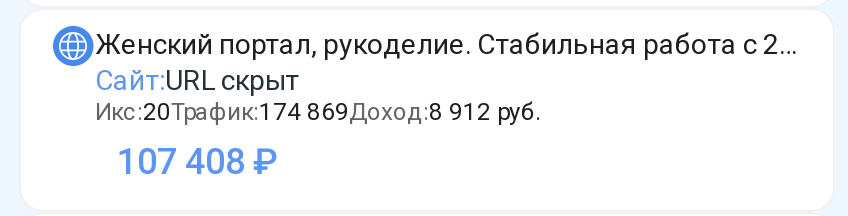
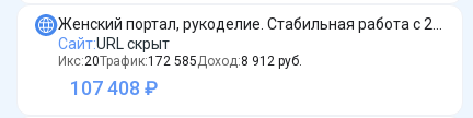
- Икс: 20Трафик:174 869Доход:8 912 руб.
+ Икс: 20Трафик:172 585Доход:8 912 руб.
